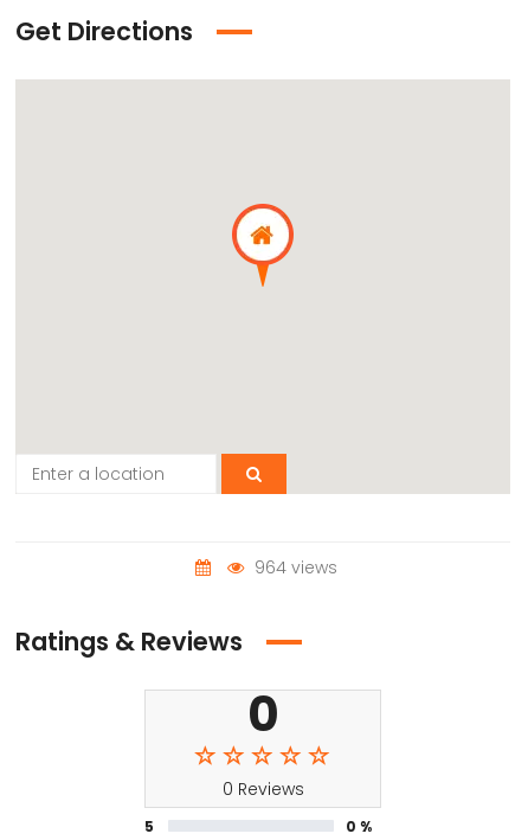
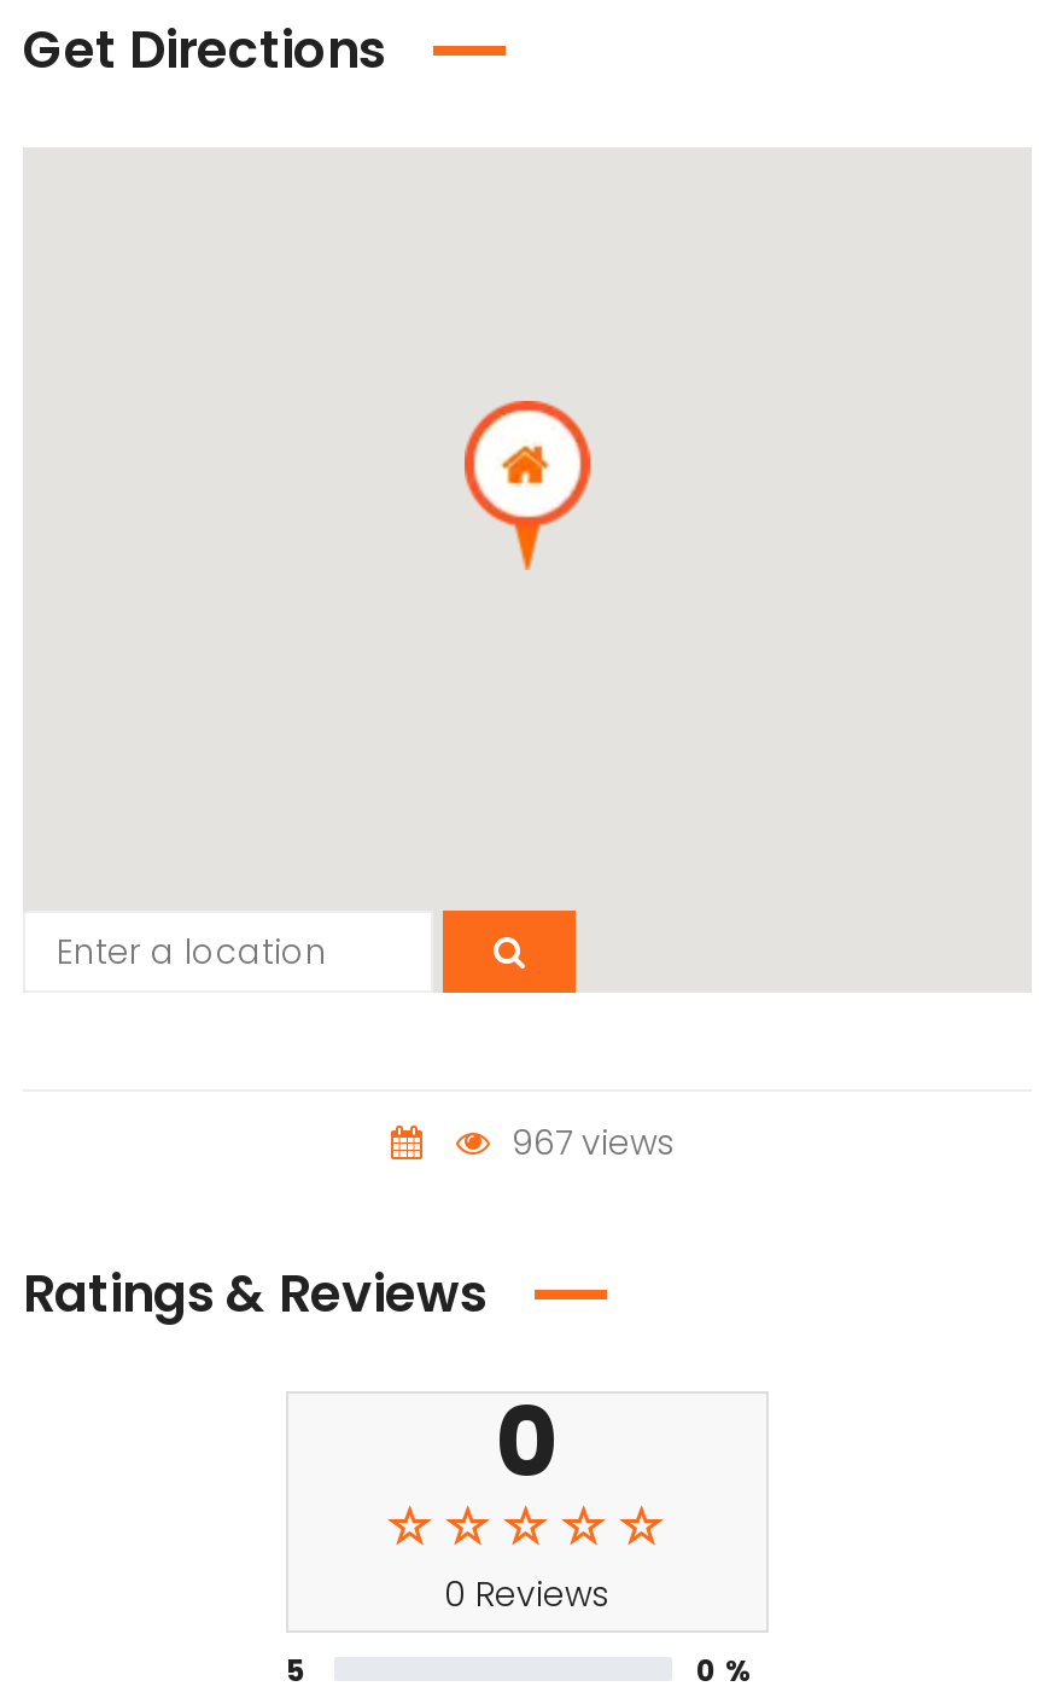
- 964 views
+ 967 views
